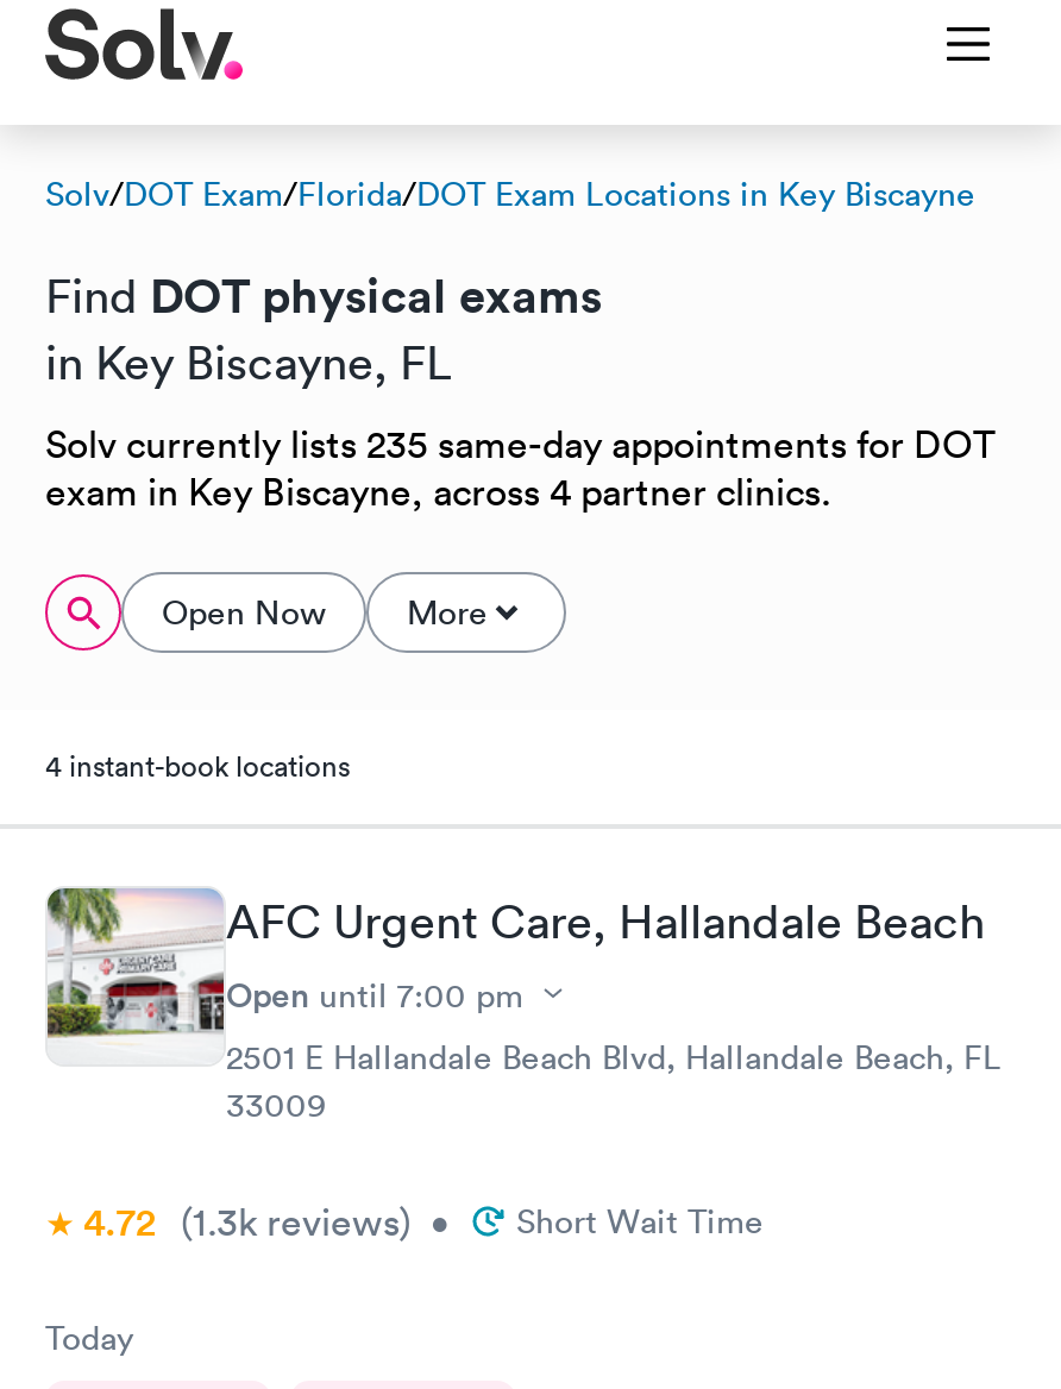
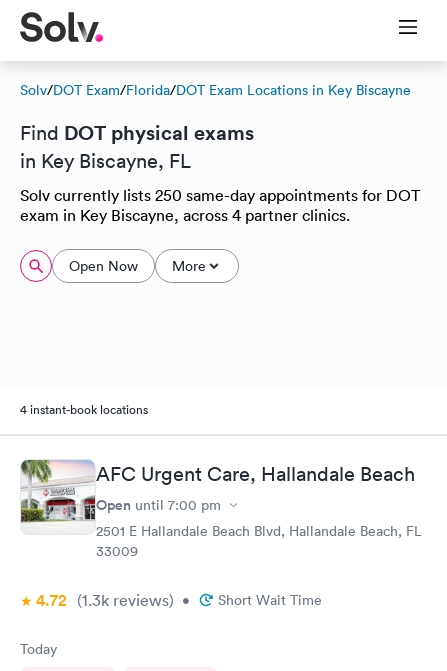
- Solv currently lists 235 same-day appointments for DOT
+ Solv currently lists 250 same-day appointments for DOT
